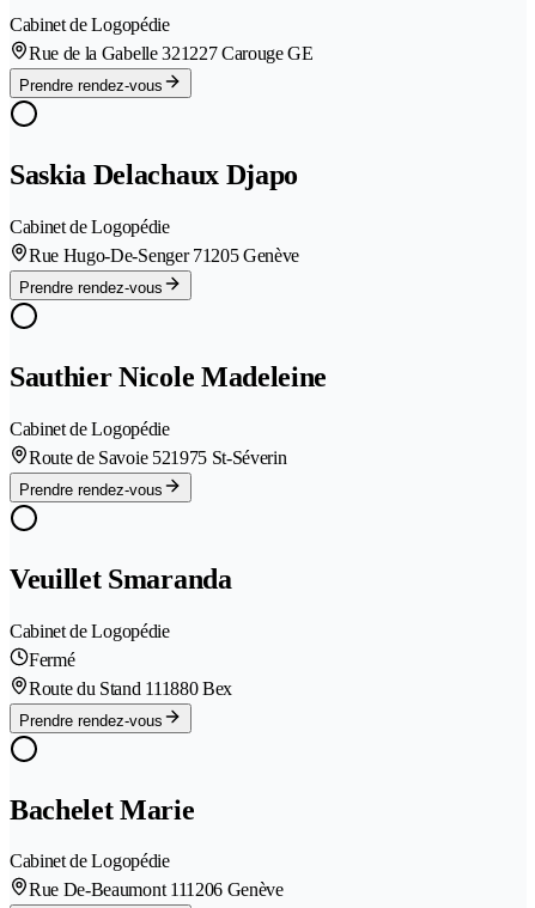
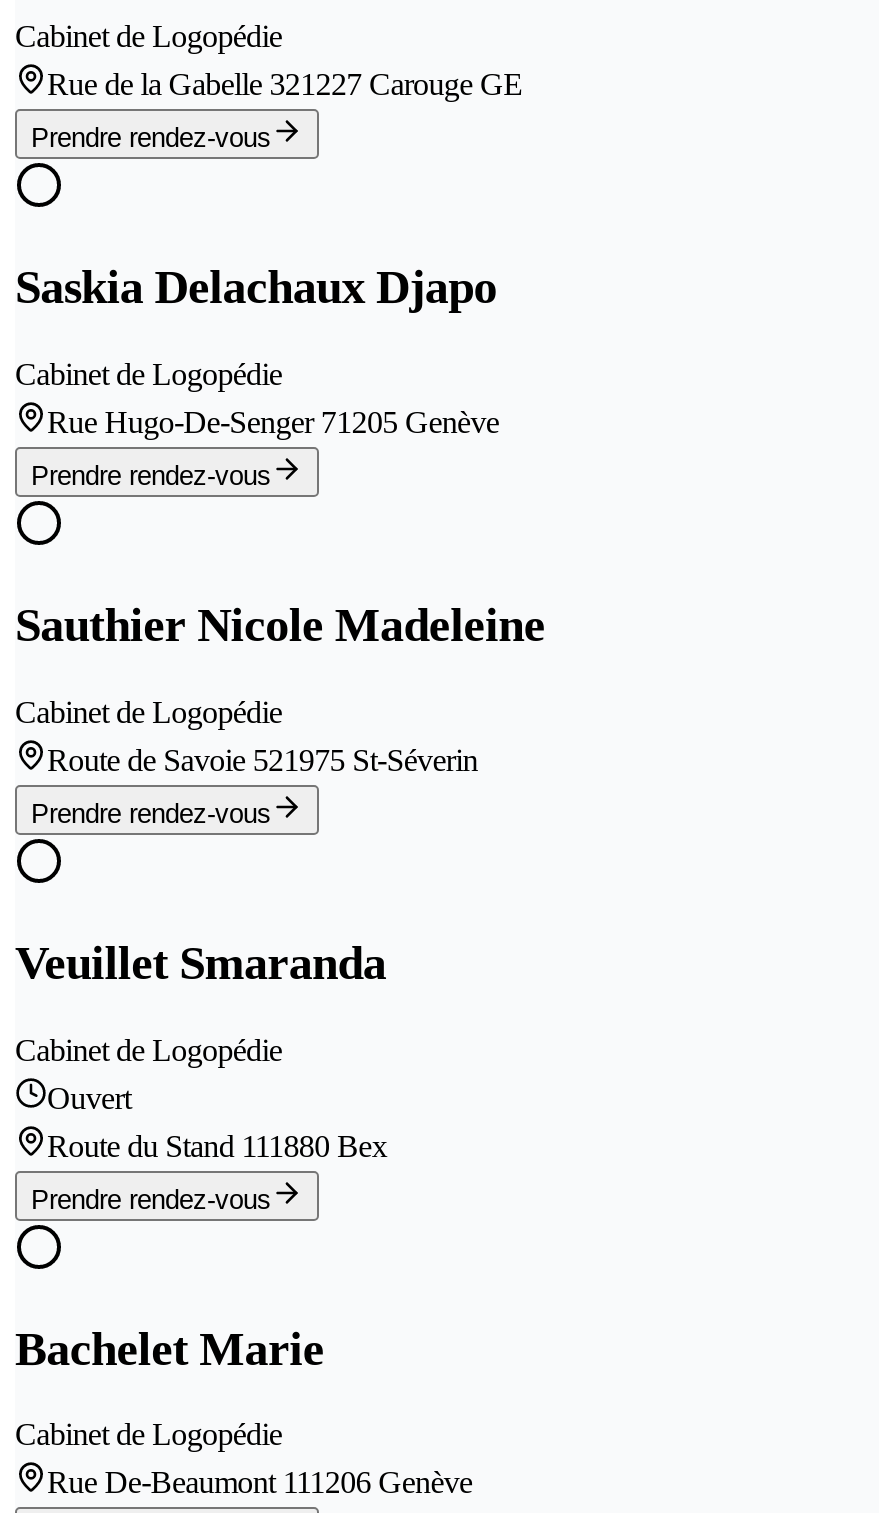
- Fermé
+ Ouvert
